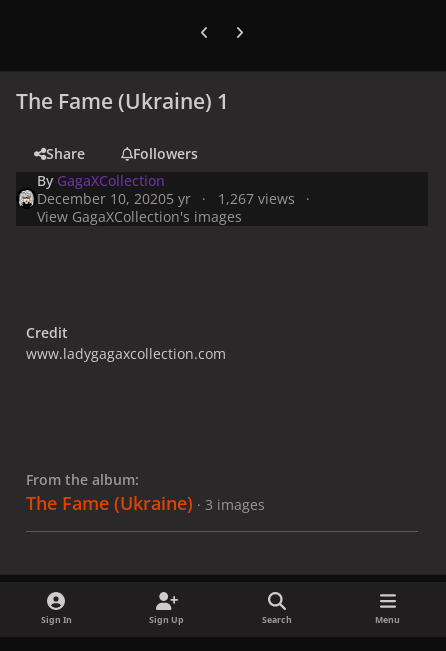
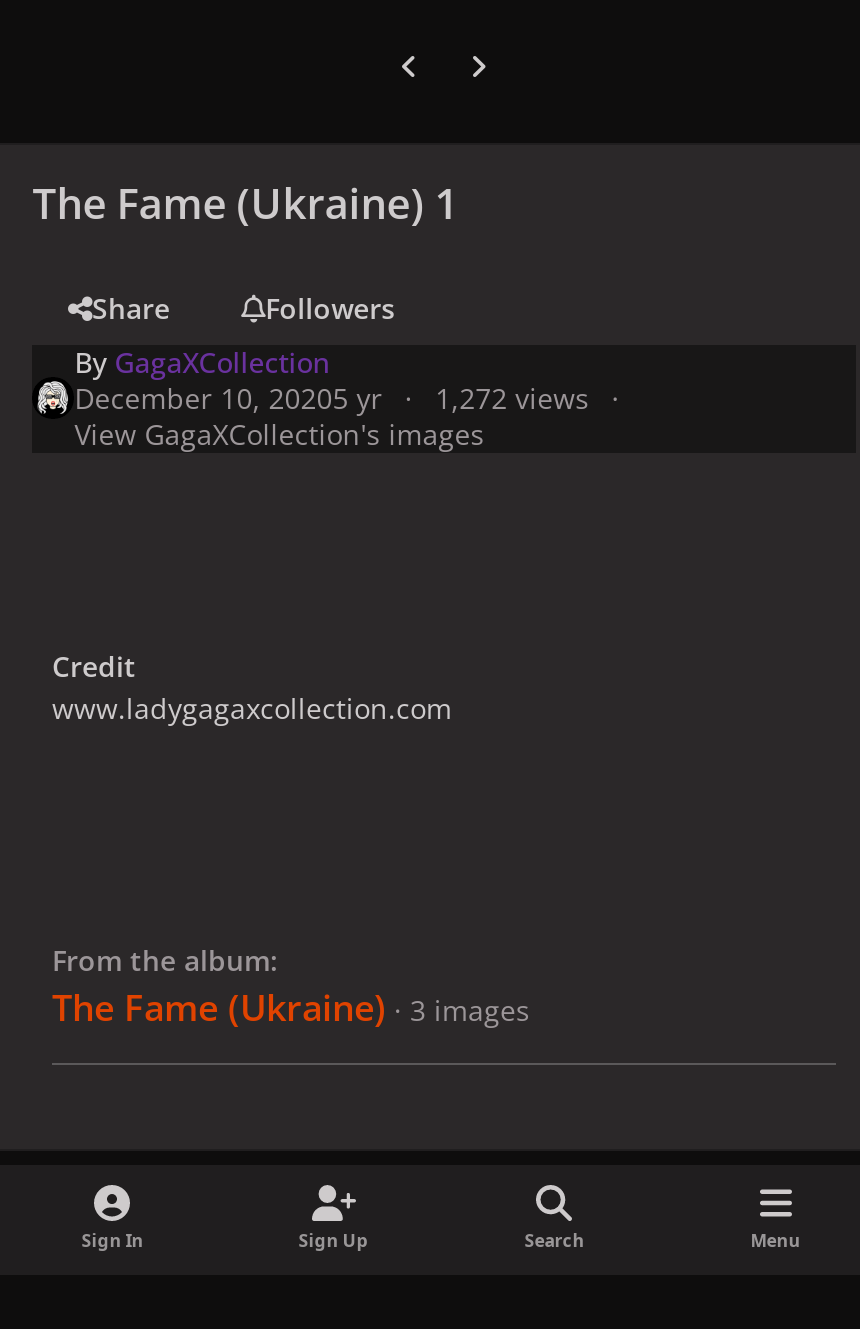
- December 10, 20205 yr 1,267 views
+ December 10, 20205 yr 1,272 views
